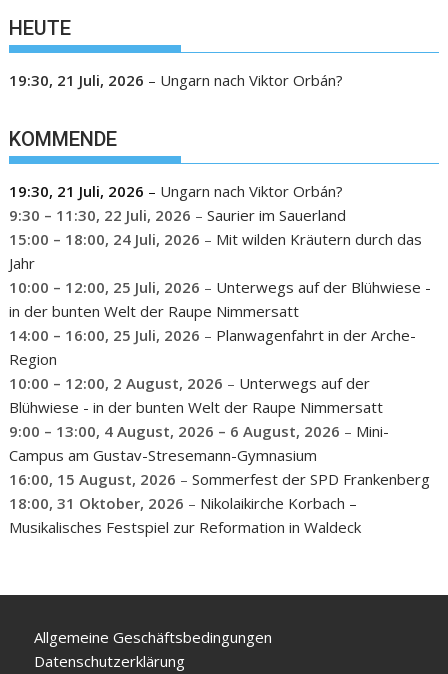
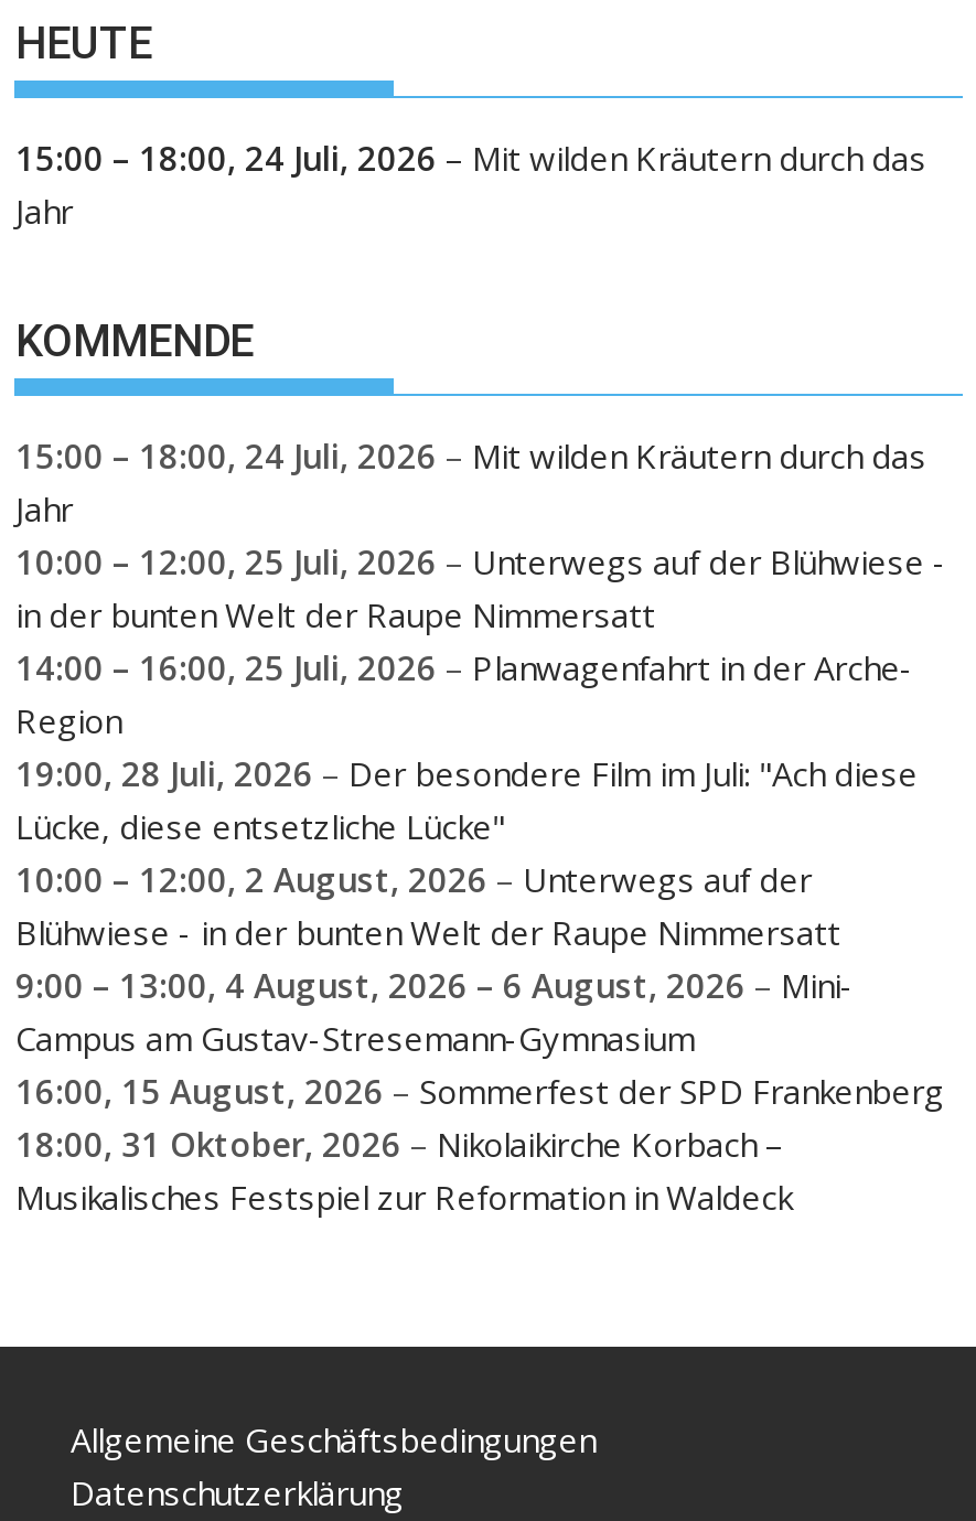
- 19:30, 21 Juli, 2026 – Ungarn nach Viktor Orbán?
+ 15:00 – 18:00, 24 Juli, 2026 – Mit wilden Kräutern durch das
+ Jahr

- 19:30, 21 Juli, 2026 – Ungarn nach Viktor Orbán?
- 9:30 – 11:30, 22 Juli, 2026 – Saurier im Sauerland

moved up: 15:00 – 18:00, 24 Juli, 2026 – Mit wilden Kräutern durch das | Jahr | 10:00 – 12:00, 25 Juli, 2026 – Unterwegs auf der Blühwiese - | in der bunten Welt der Raupe Nimmersatt | 14:00 – 16:00, 25 Juli, 2026 – Planwagenfahrt in der Arche- | Region

+ 19:00, 28 Juli, 2026 – Der besondere Film im Juli: "Ach diese
+ Lücke, diese entsetzliche Lücke"
